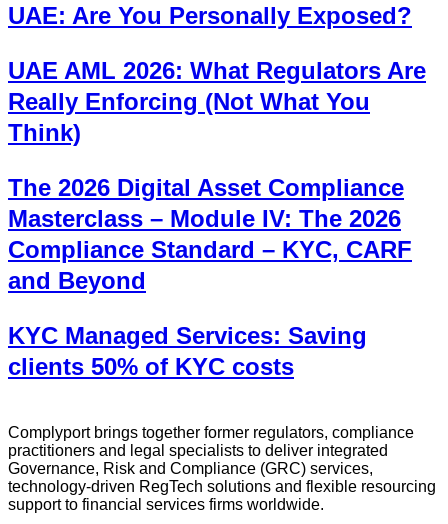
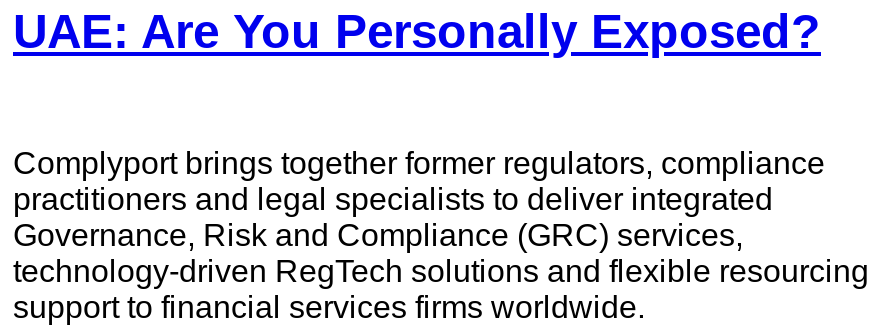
- UAE AML 2026: What Regulators Are
- Really Enforcing (Not What You
- Think)
- The 2026 Digital Asset Compliance
- Masterclass – Module IV: The 2026
- Compliance Standard – KYC, CARF
- and Beyond
- KYC Managed Services: Saving
- clients 50% of KYC costs
